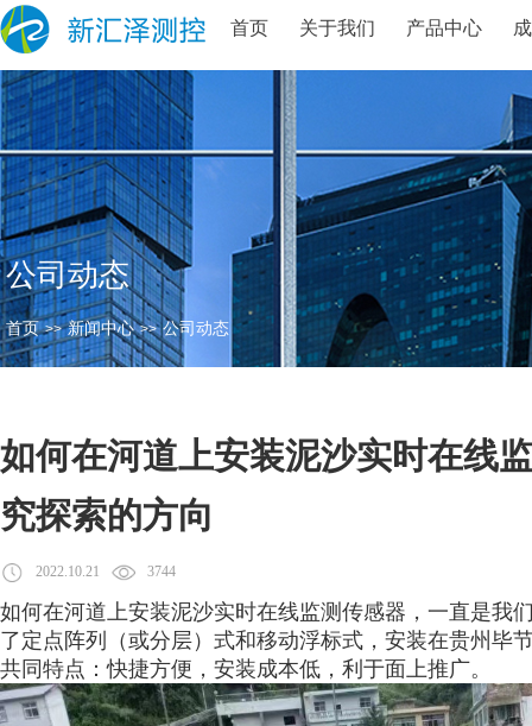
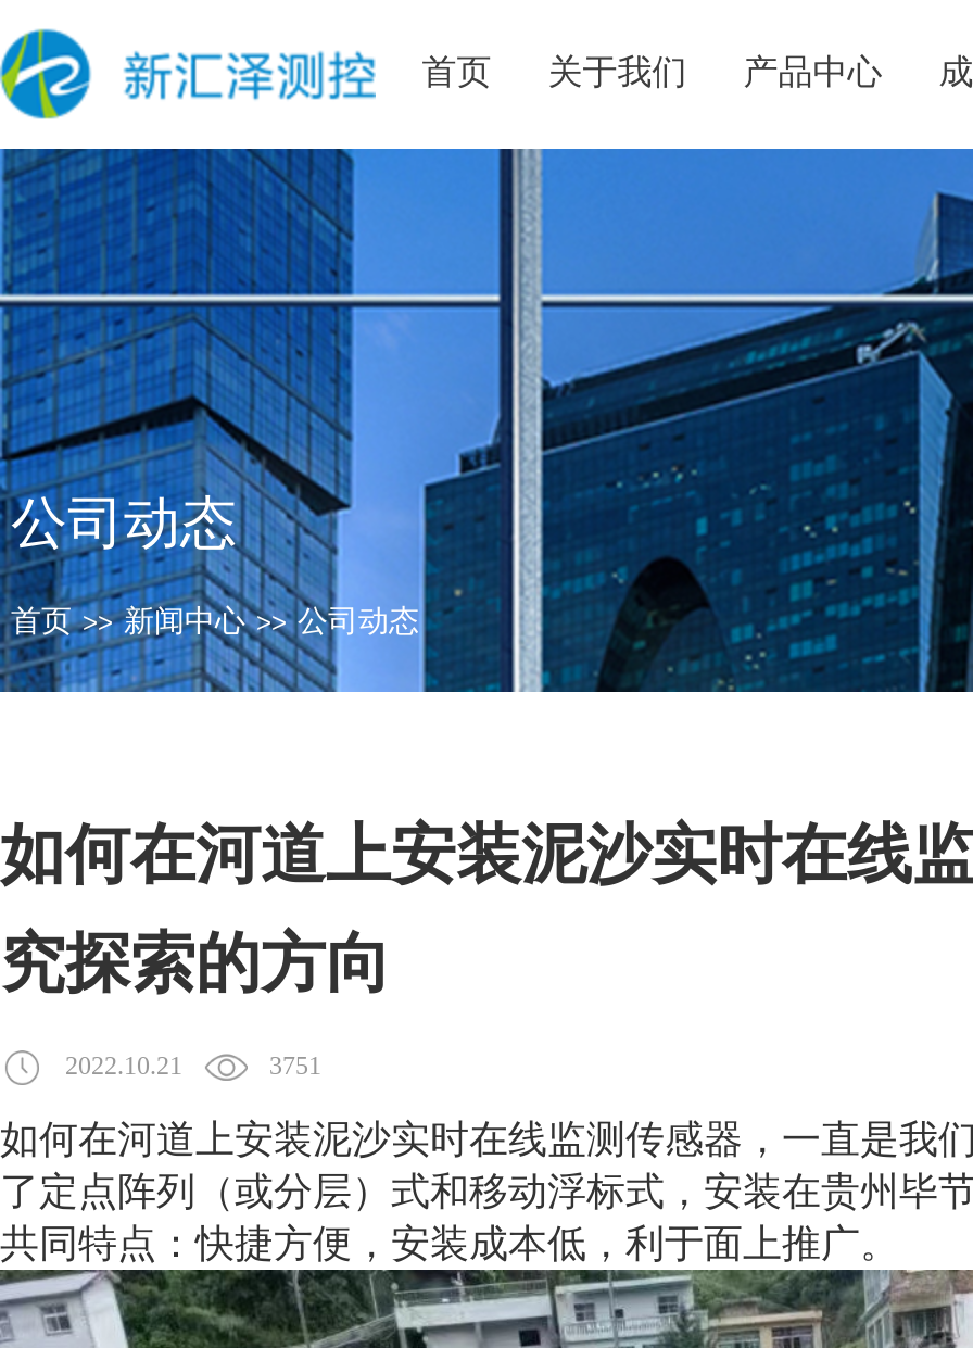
- 3744
+ 3751
